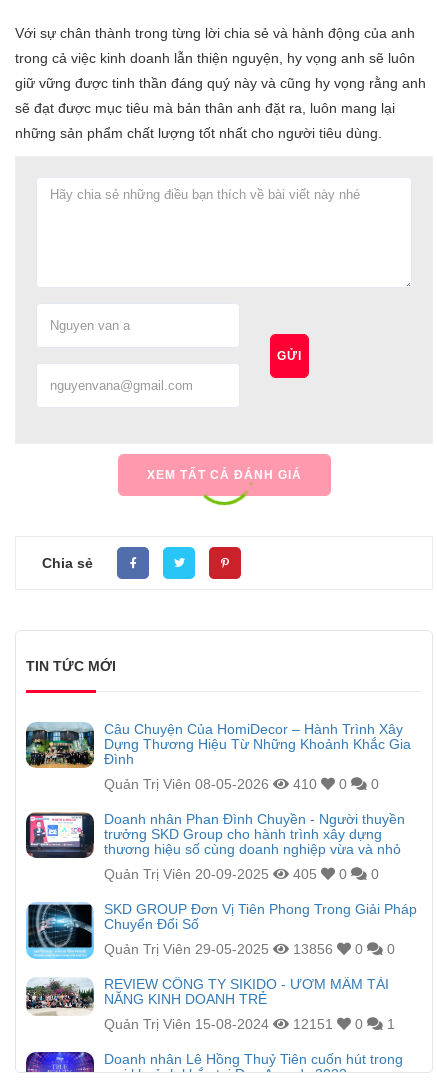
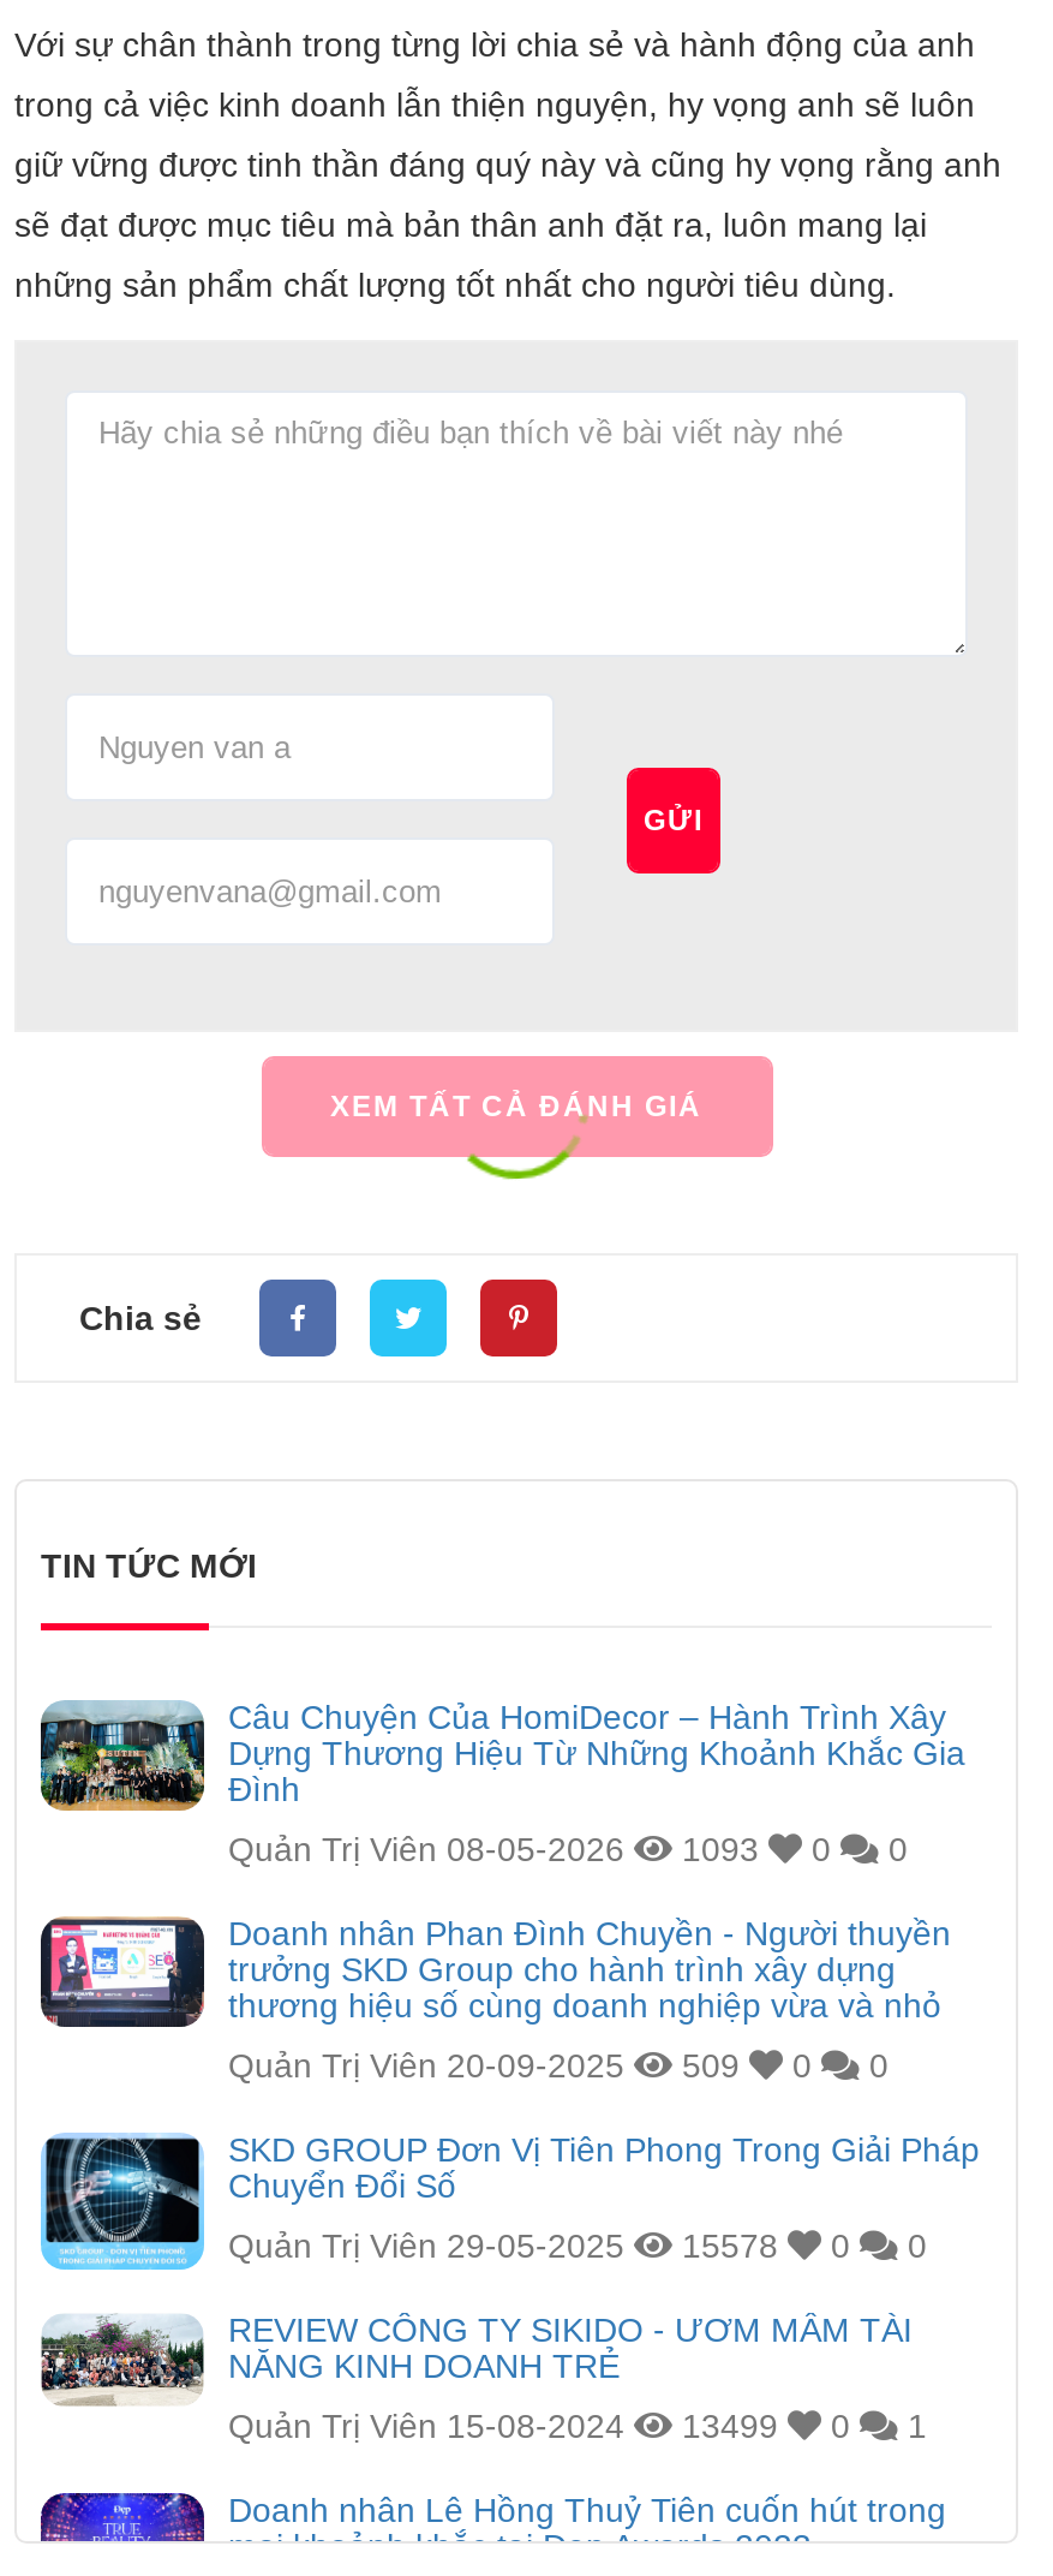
- Quản Trị Viên 08-05-2026 410 0 0
+ Quản Trị Viên 08-05-2026 1093 0 0

- Quản Trị Viên 20-09-2025 405 0 0
+ Quản Trị Viên 20-09-2025 509 0 0

- Quản Trị Viên 29-05-2025 13856 0 0
+ Quản Trị Viên 29-05-2025 15578 0 0

- Quản Trị Viên 15-08-2024 12151 0 1
+ Quản Trị Viên 15-08-2024 13499 0 1
